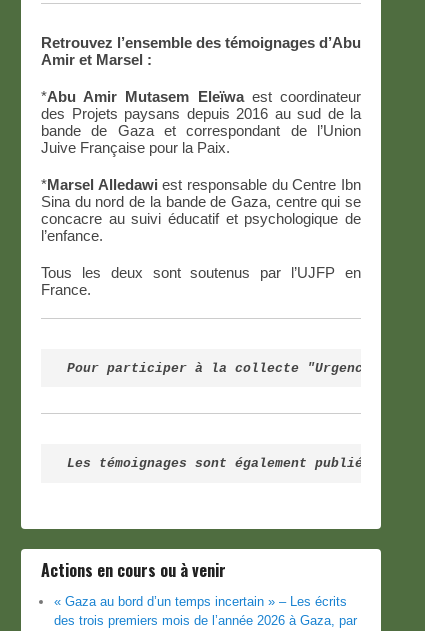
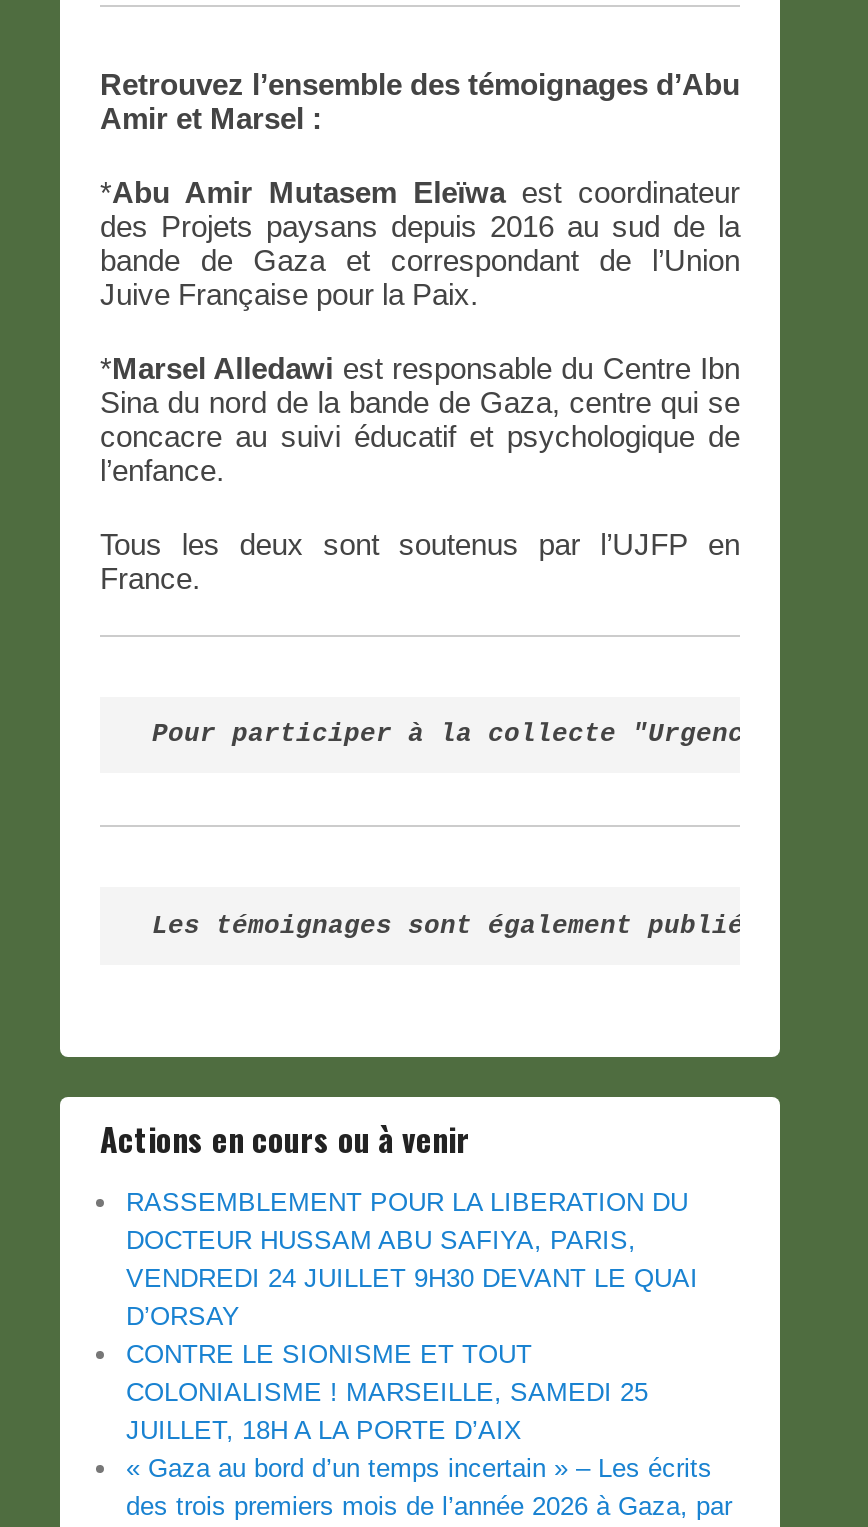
+ RASSEMBLEMENT POUR LA LIBERATION DU
+ DOCTEUR HUSSAM ABU SAFIYA, PARIS,
+ VENDREDI 24 JUILLET 9H30 DEVANT LE QUAI
+ D’ORSAY
+ CONTRE LE SIONISME ET TOUT
+ COLONIALISME ! MARSEILLE, SAMEDI 25
+ JUILLET, 18H A LA PORTE D’AIX
